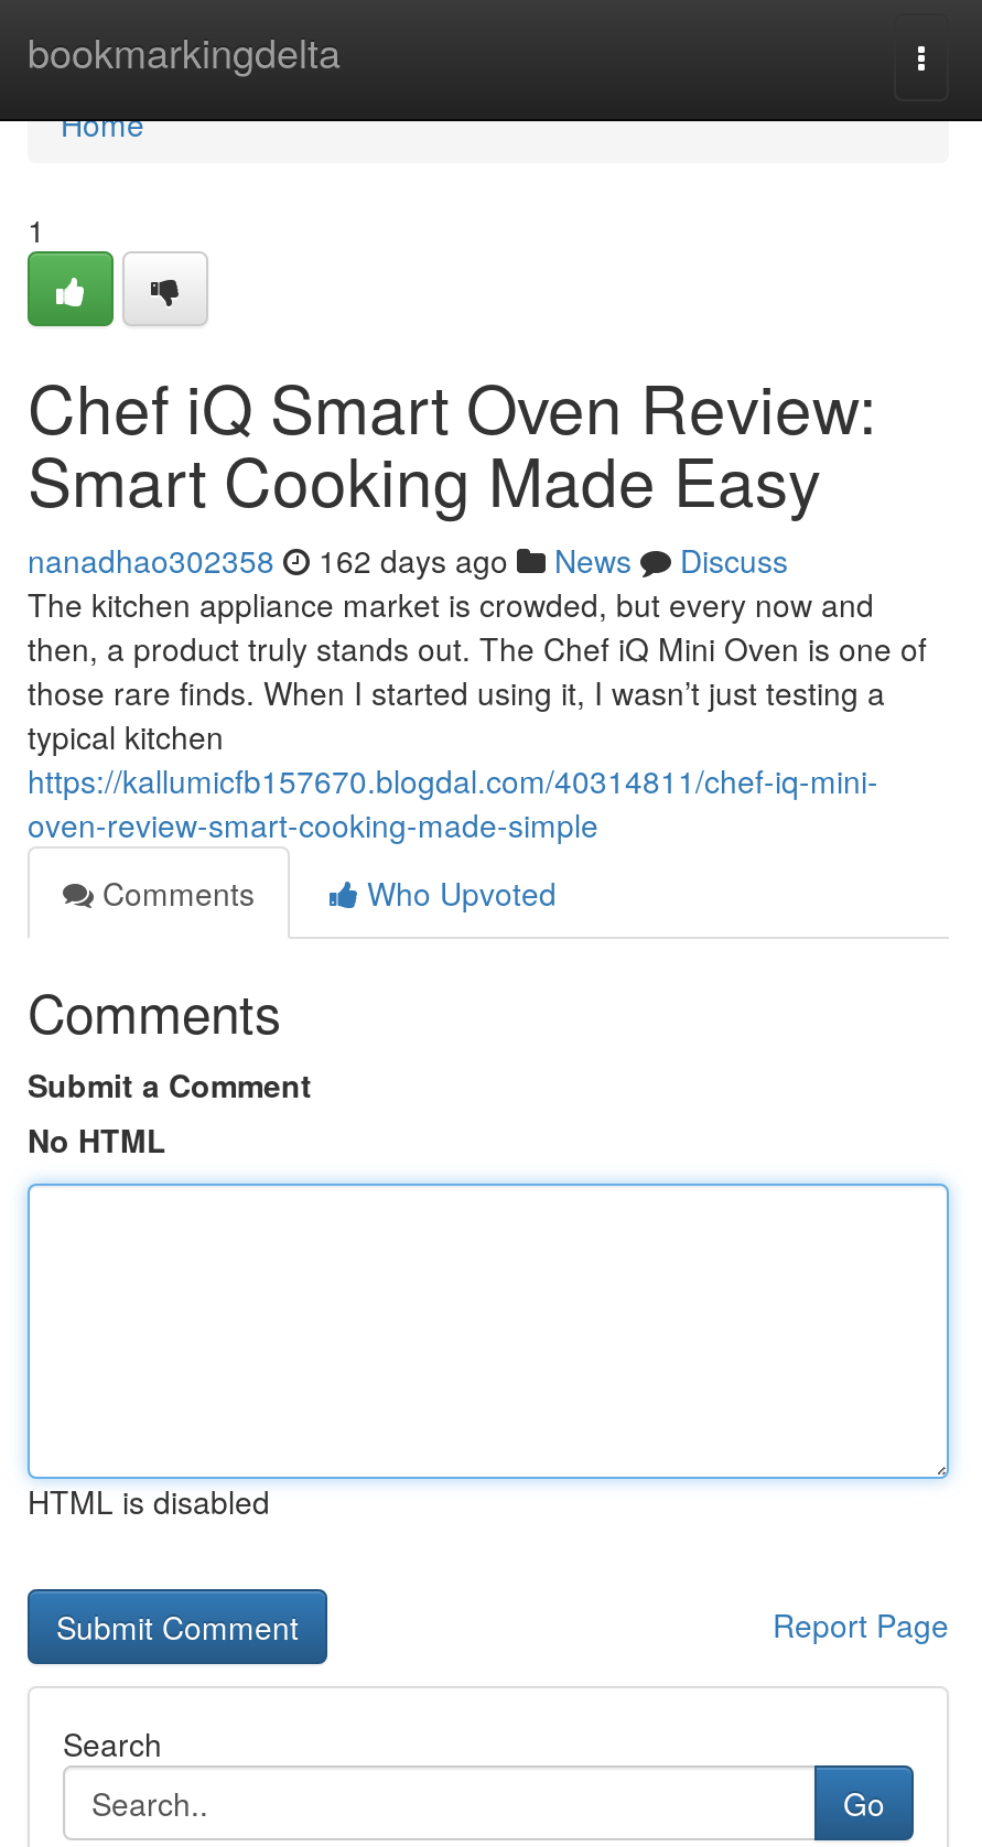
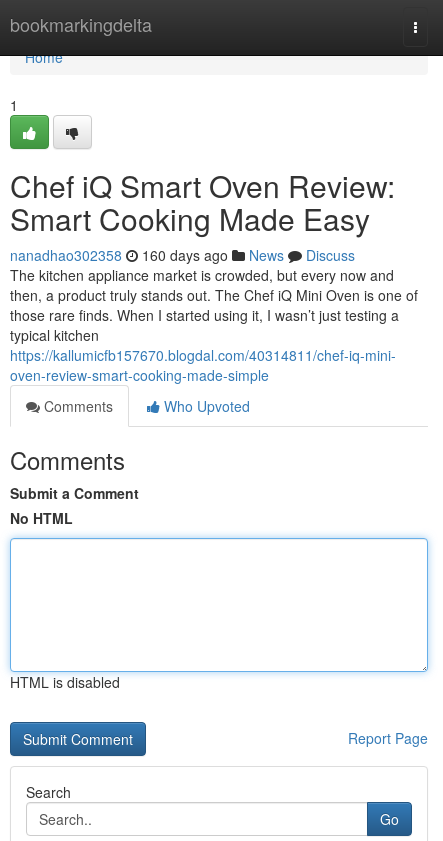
- nanadhao302358 162 days ago News Discuss
+ nanadhao302358 160 days ago News Discuss
